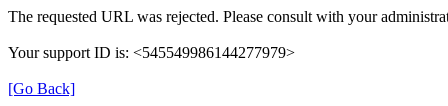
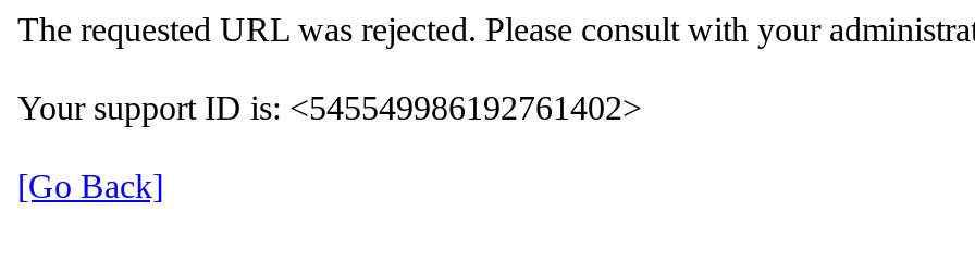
- Your support ID is: <545549986144277979>
+ Your support ID is: <545549986192761402>
